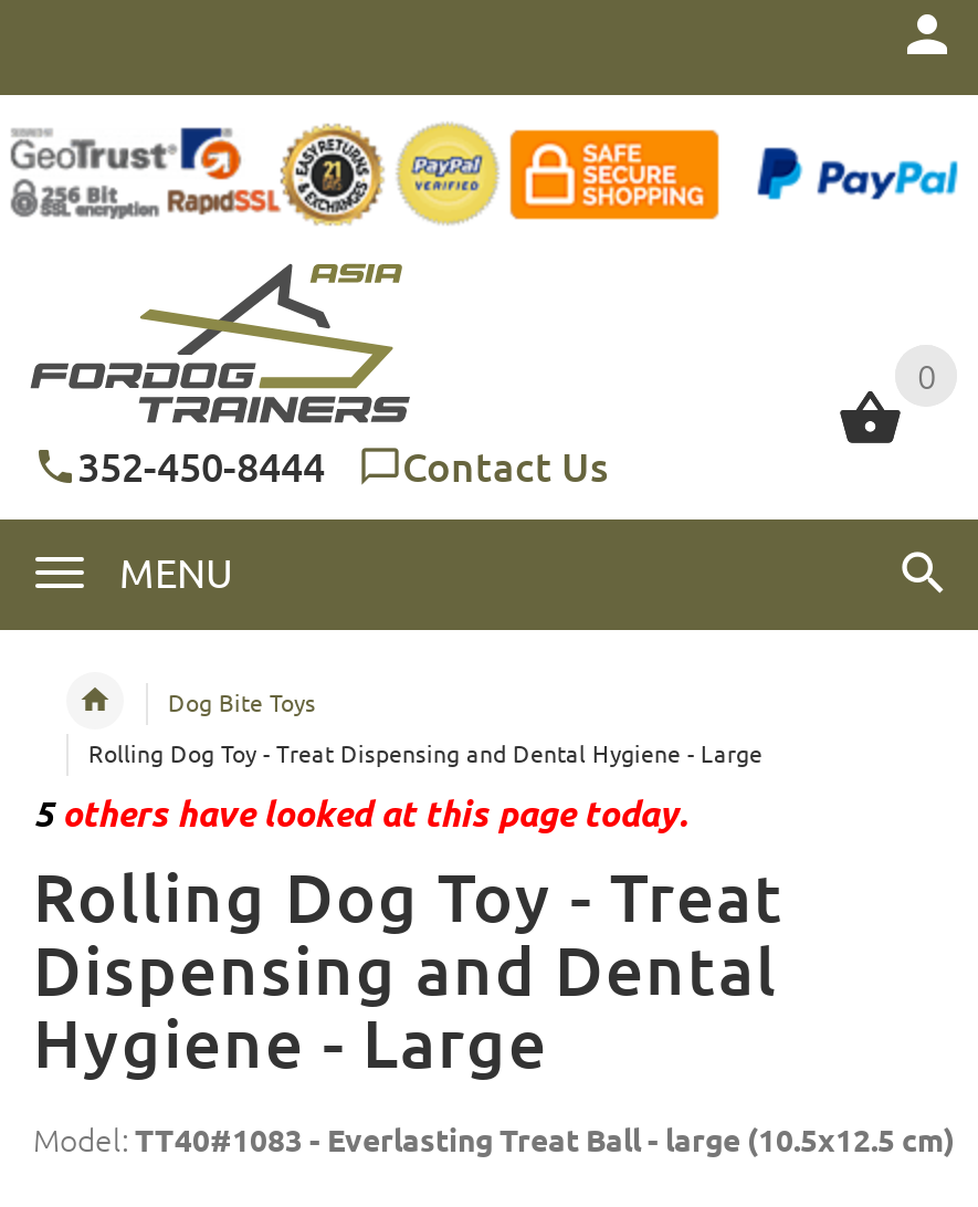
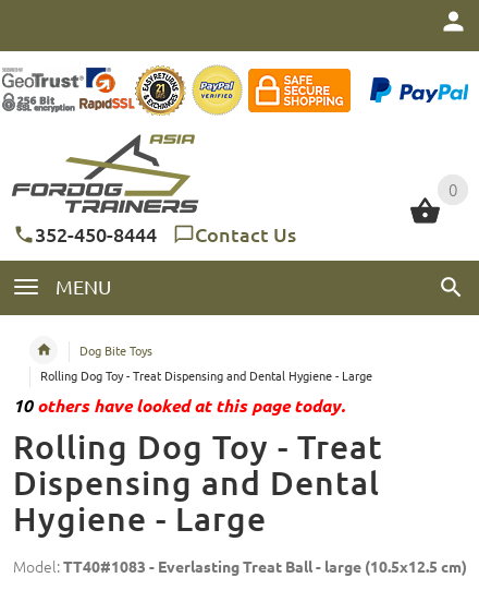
- 5 others have looked at this page today.
+ 10 others have looked at this page today.
